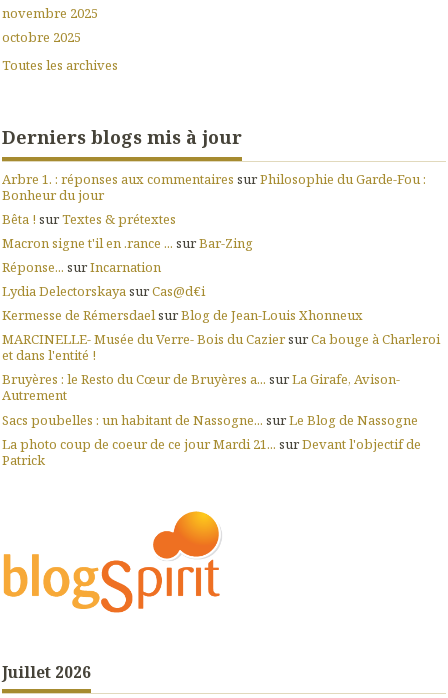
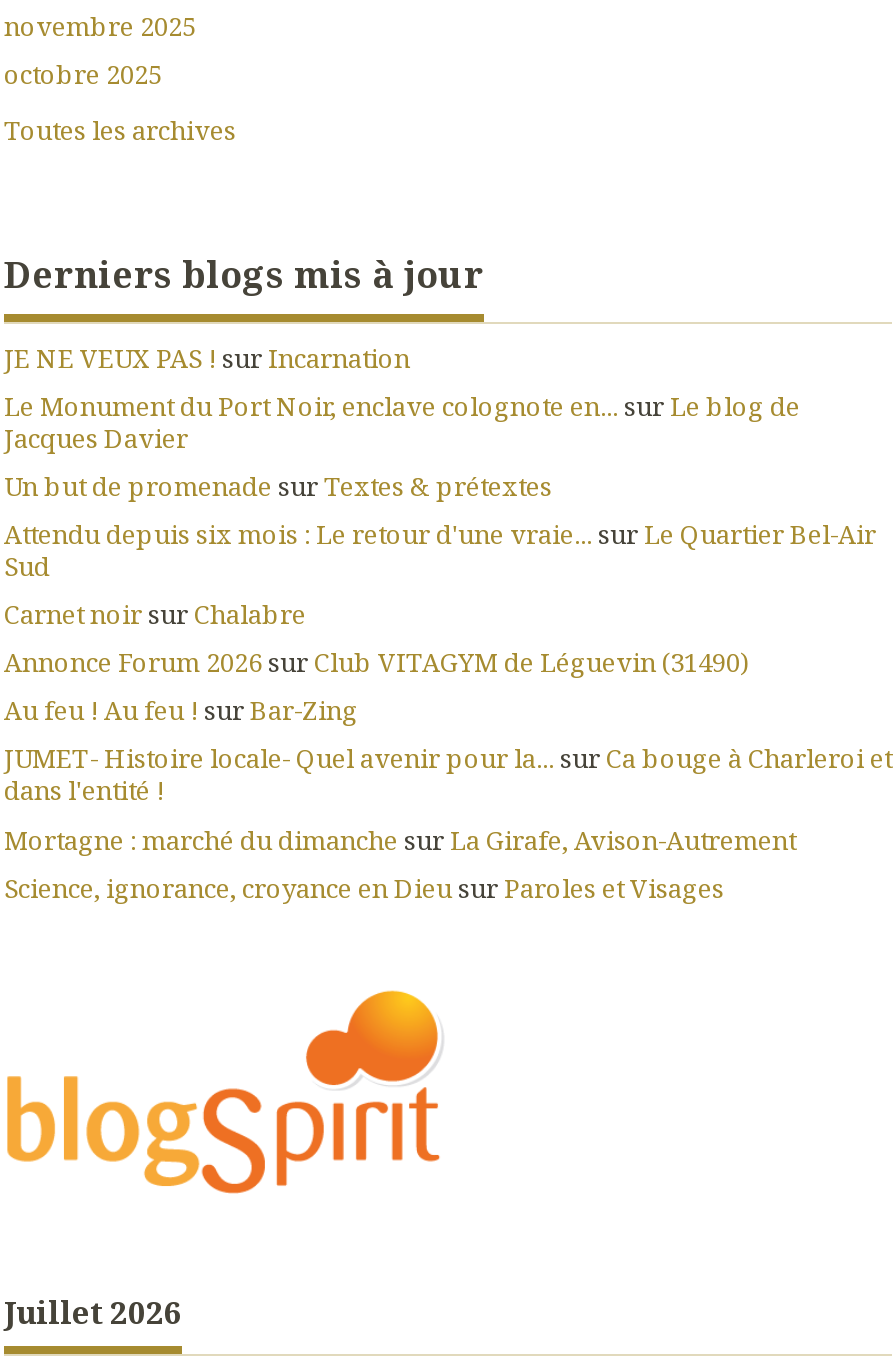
- Arbre 1. : réponses aux commentaires sur Philosophie du Garde-Fou :
- Bonheur du jour
- Bêta ! sur Textes & prétextes
- Macron signe t'il en .rance ... sur Bar-Zing
- Réponse... sur Incarnation
- Lydia Delectorskaya sur Cas@d€i
- Kermesse de Rémersdael sur Blog de Jean-Louis Xhonneux
- MARCINELLE- Musée du Verre- Bois du Cazier sur Ca bouge à Charleroi
- et dans l'entité !
- Bruyères : le Resto du Cœur de Bruyères a... sur La Girafe, Avison-
- Autrement
- Sacs poubelles : un habitant de Nassogne... sur Le Blog de Nassogne
- La photo coup de coeur de ce jour Mardi 21... sur Devant l'objectif de
- Patrick
+ JE NE VEUX PAS ! sur Incarnation
+ Le Monument du Port Noir, enclave colognote en... sur Le blog de
+ Jacques Davier
+ Un but de promenade sur Textes & prétextes
+ Attendu depuis six mois : Le retour d'une vraie... sur Le Quartier Bel-Air
+ Sud
+ Carnet noir sur Chalabre
+ Annonce Forum 2026 sur Club VITAGYM de Léguevin (31490)
+ Au feu ! Au feu ! sur Bar-Zing
+ JUMET- Histoire locale- Quel avenir pour la... sur Ca bouge à Charleroi et
+ dans l'entité !
+ Mortagne : marché du dimanche sur La Girafe, Avison-Autrement
+ Science, ignorance, croyance en Dieu sur Paroles et Visages
